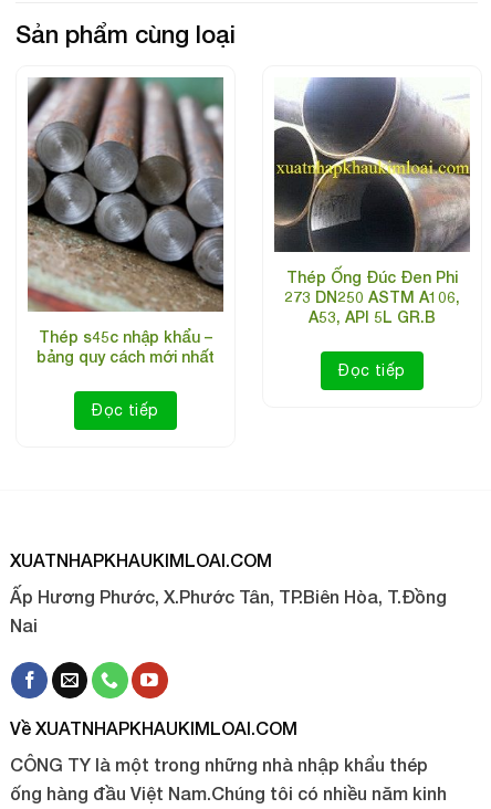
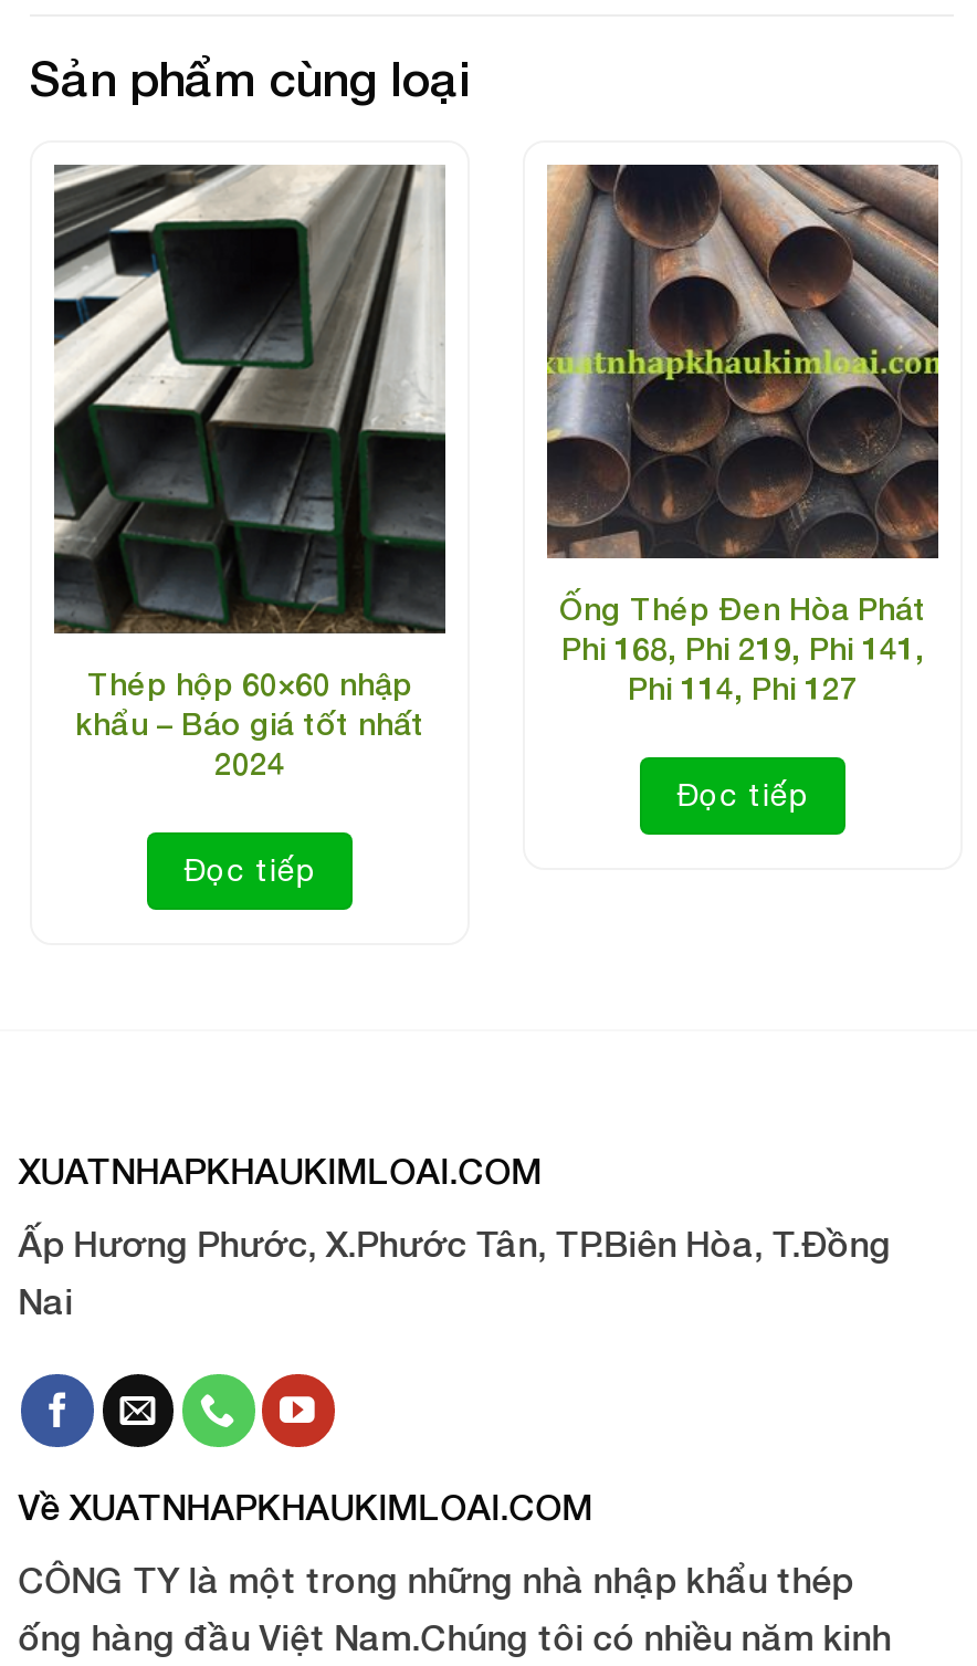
- [image]
- Thép s45c nhập khẩu –
- bảng quy cách mới nhất
+ [image]
+ Thép hộp 60×60 nhập
+ khẩu – Báo giá tốt nhất
+ 2024

- [image]
- Thép Ống Đúc Đen Phi
- 273 DN250 ASTM A106,
- A53, API 5L GR.B
+ [image]
+ Ống Thép Đen Hòa Phát
+ Phi 168, Phi 219, Phi 141,
+ Phi 114, Phi 127
